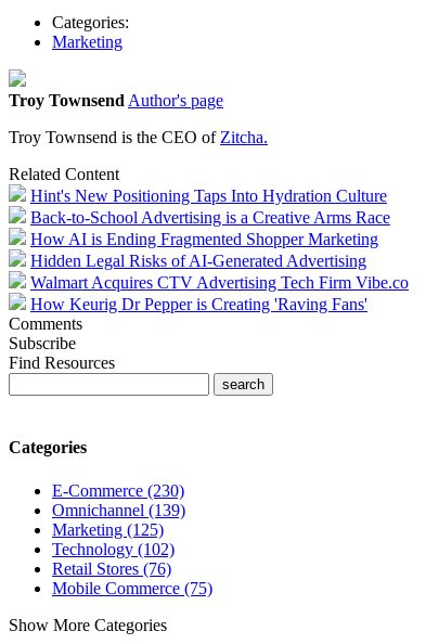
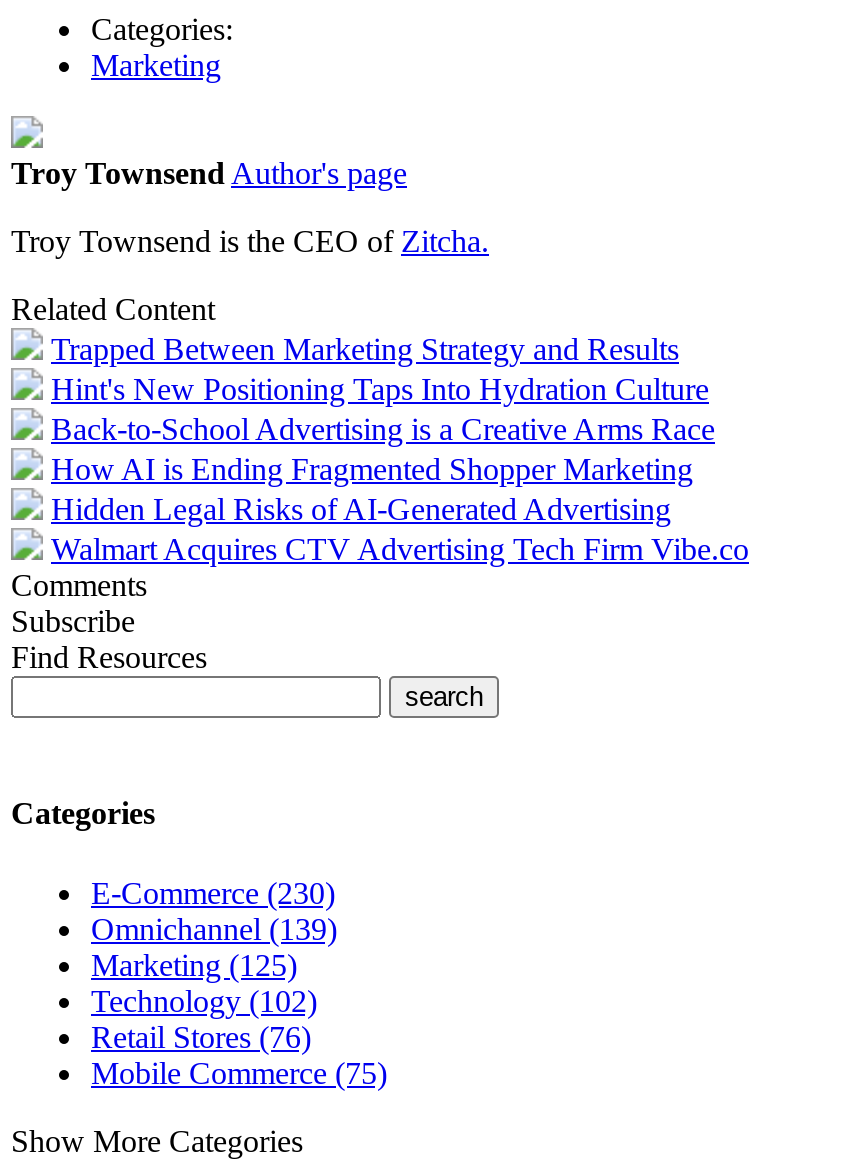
+ Trapped Between Marketing Strategy and Results

moved down: Hint's New Positioning Taps Into Hydration Culture | Back-to-School Advertising is a Creative Arms Race | How AI is Ending Fragmented Shopper Marketing | Hidden Legal Risks of AI-Generated Advertising | Walmart Acquires CTV Advertising Tech Firm Vibe.co

- How Keurig Dr Pepper is Creating 'Raving Fans'
